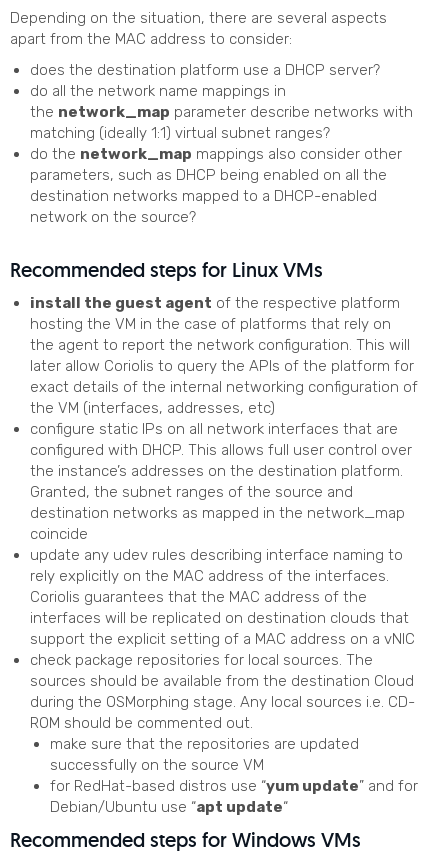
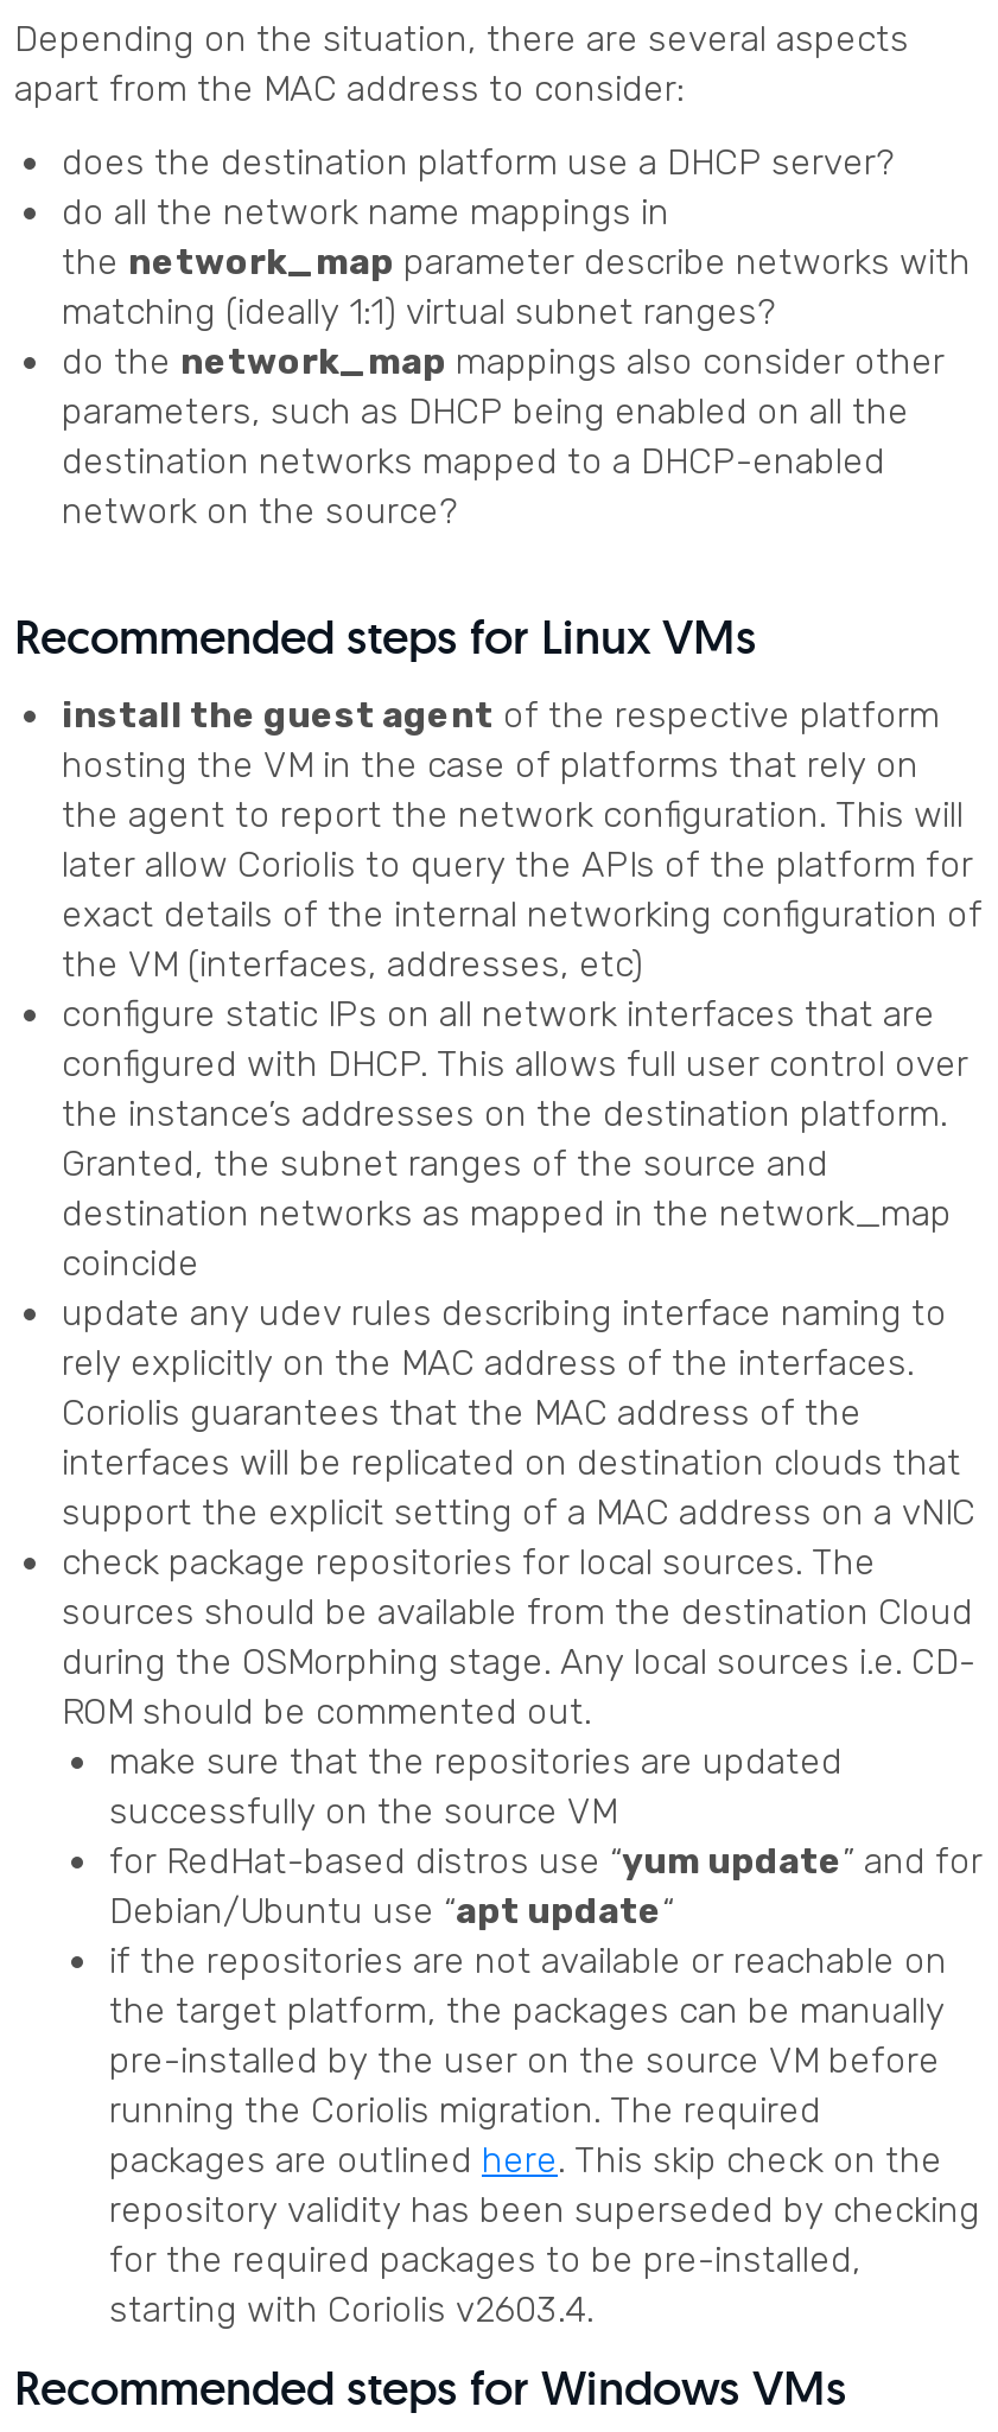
+ if the repositories are not available or reachable on
+ the target platform, the packages can be manually
+ pre-installed by the user on the source VM before
+ running the Coriolis migration. The required
+ packages are outlined here. This skip check on the
+ repository validity has been superseded by checking
+ for the required packages to be pre-installed,
+ starting with Coriolis v2603.4.
